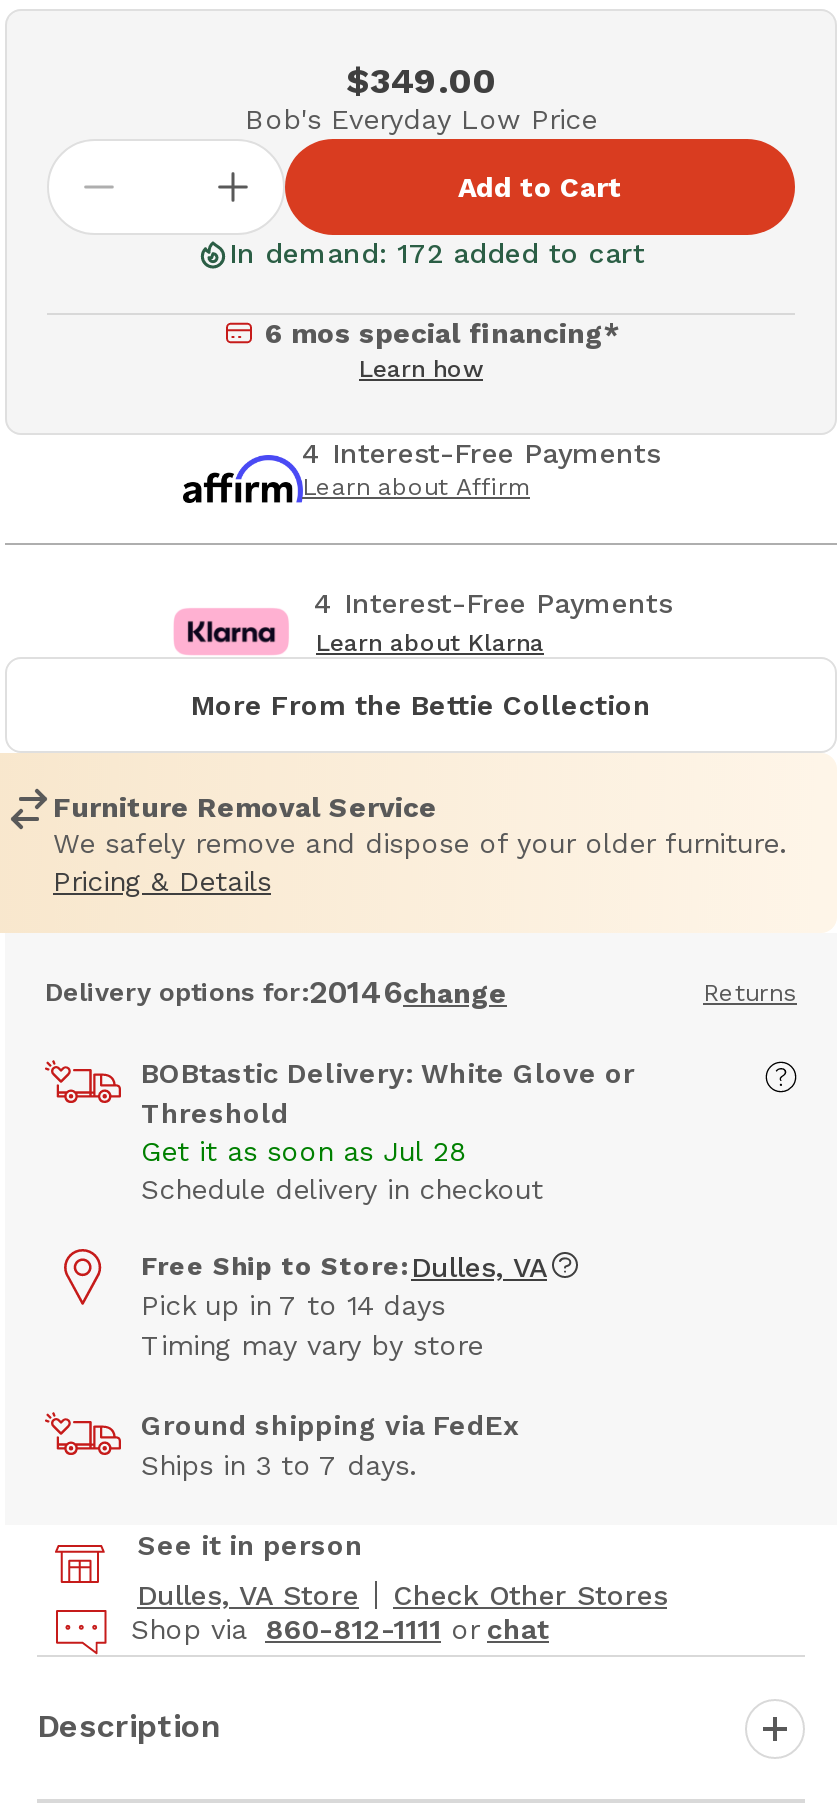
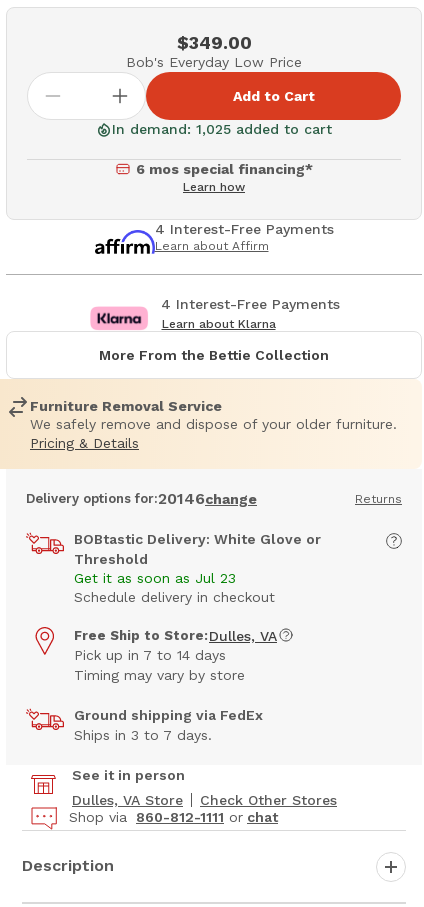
- In demand: 172 added to cart
+ In demand: 1,025 added to cart

- Get it as soon as Jul 28
+ Get it as soon as Jul 23
